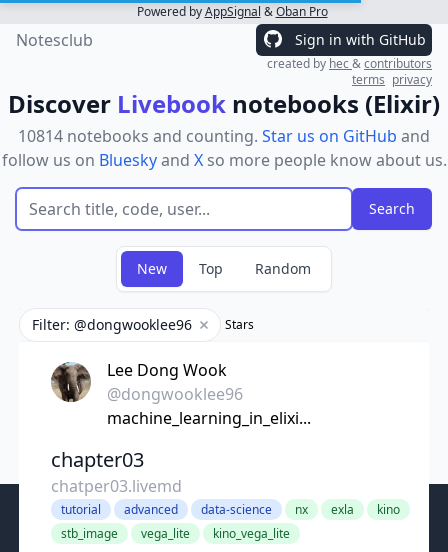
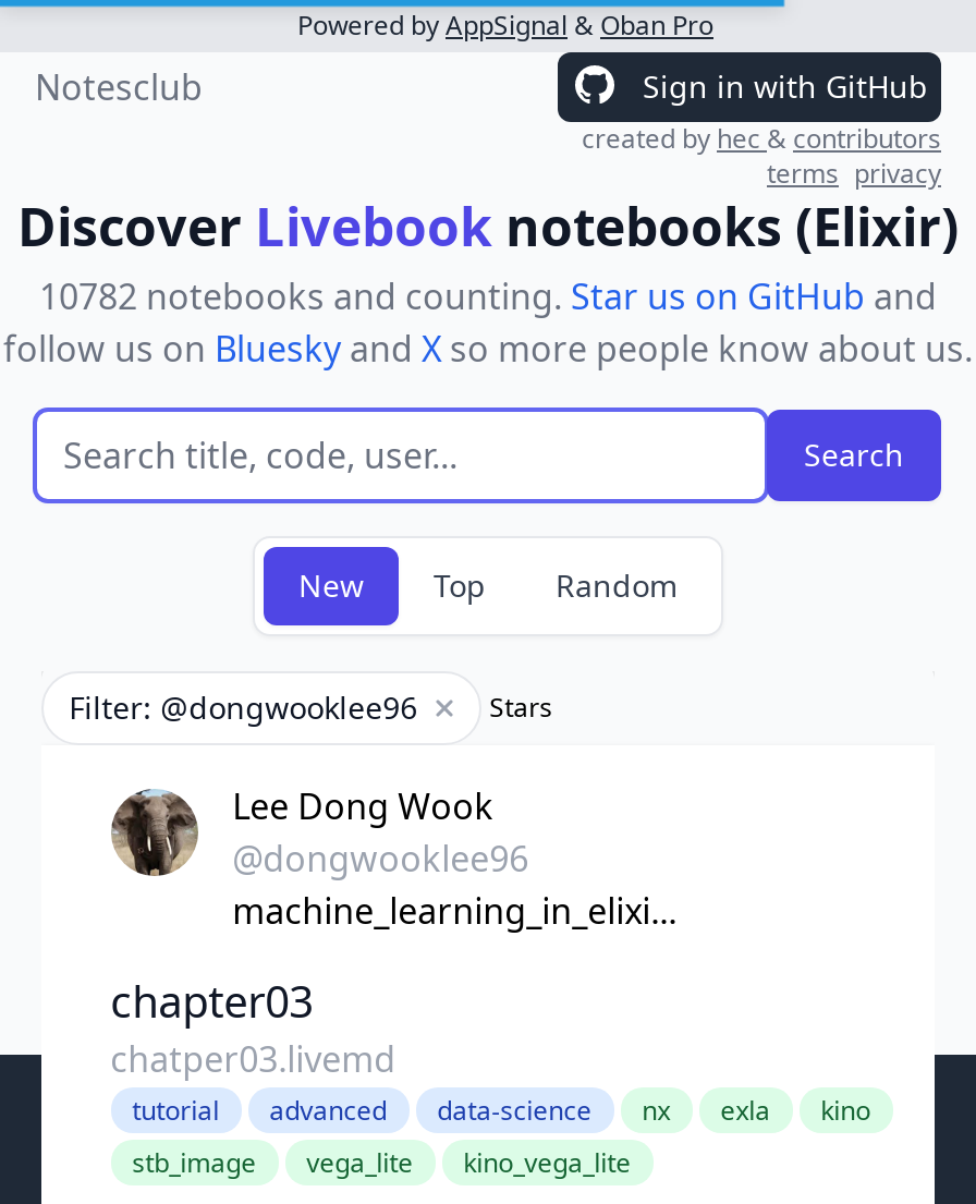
- 10814 notebooks and counting. Star us on GitHub and
+ 10782 notebooks and counting. Star us on GitHub and
